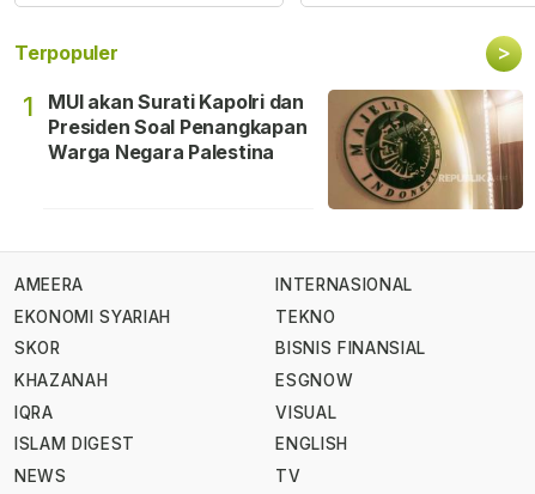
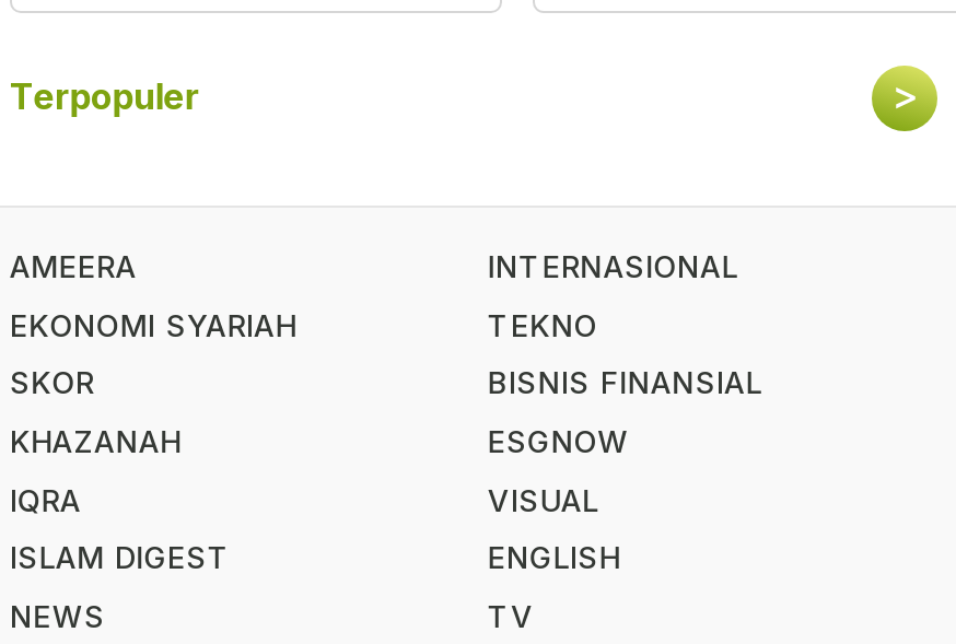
- [image]
- 1
- MUI akan Surati Kapolri dan
- Presiden Soal Penangkapan
- Warga Negara Palestina
